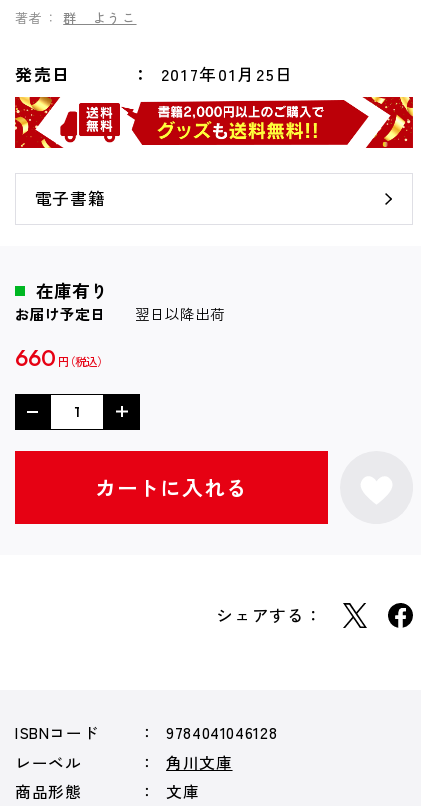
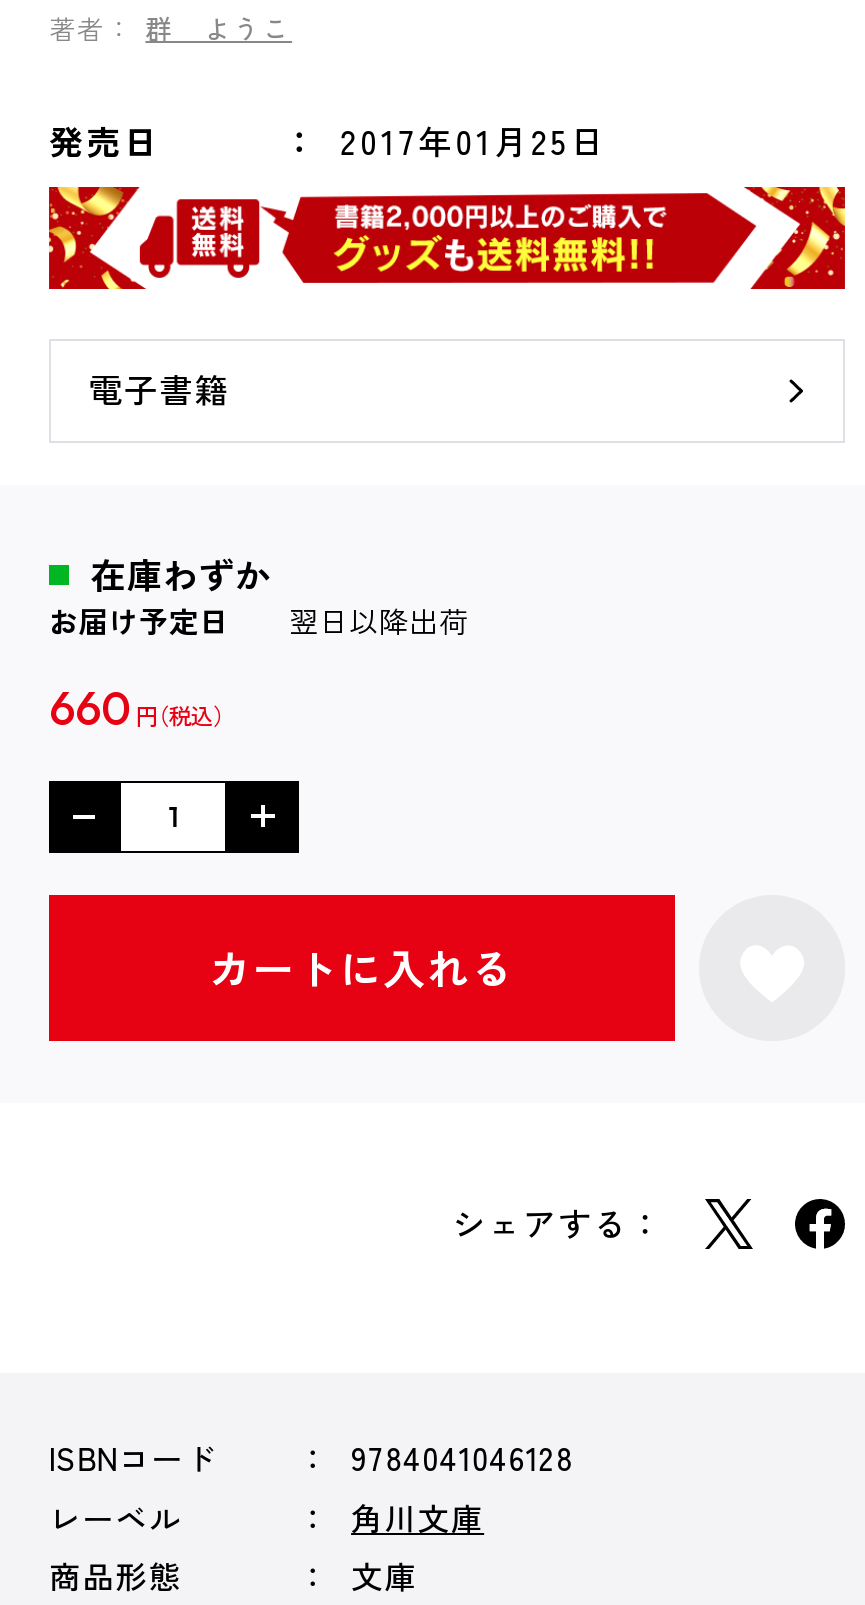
- 在庫有り
+ 在庫わずか
